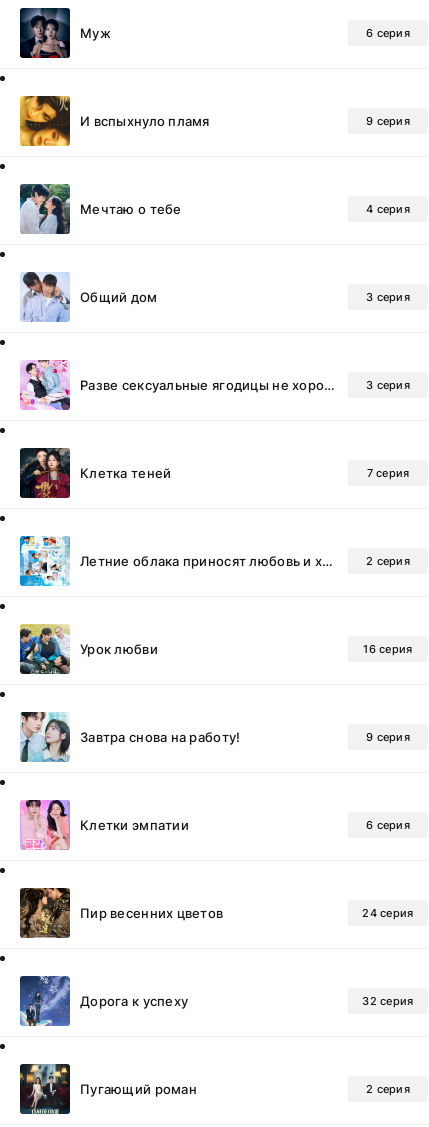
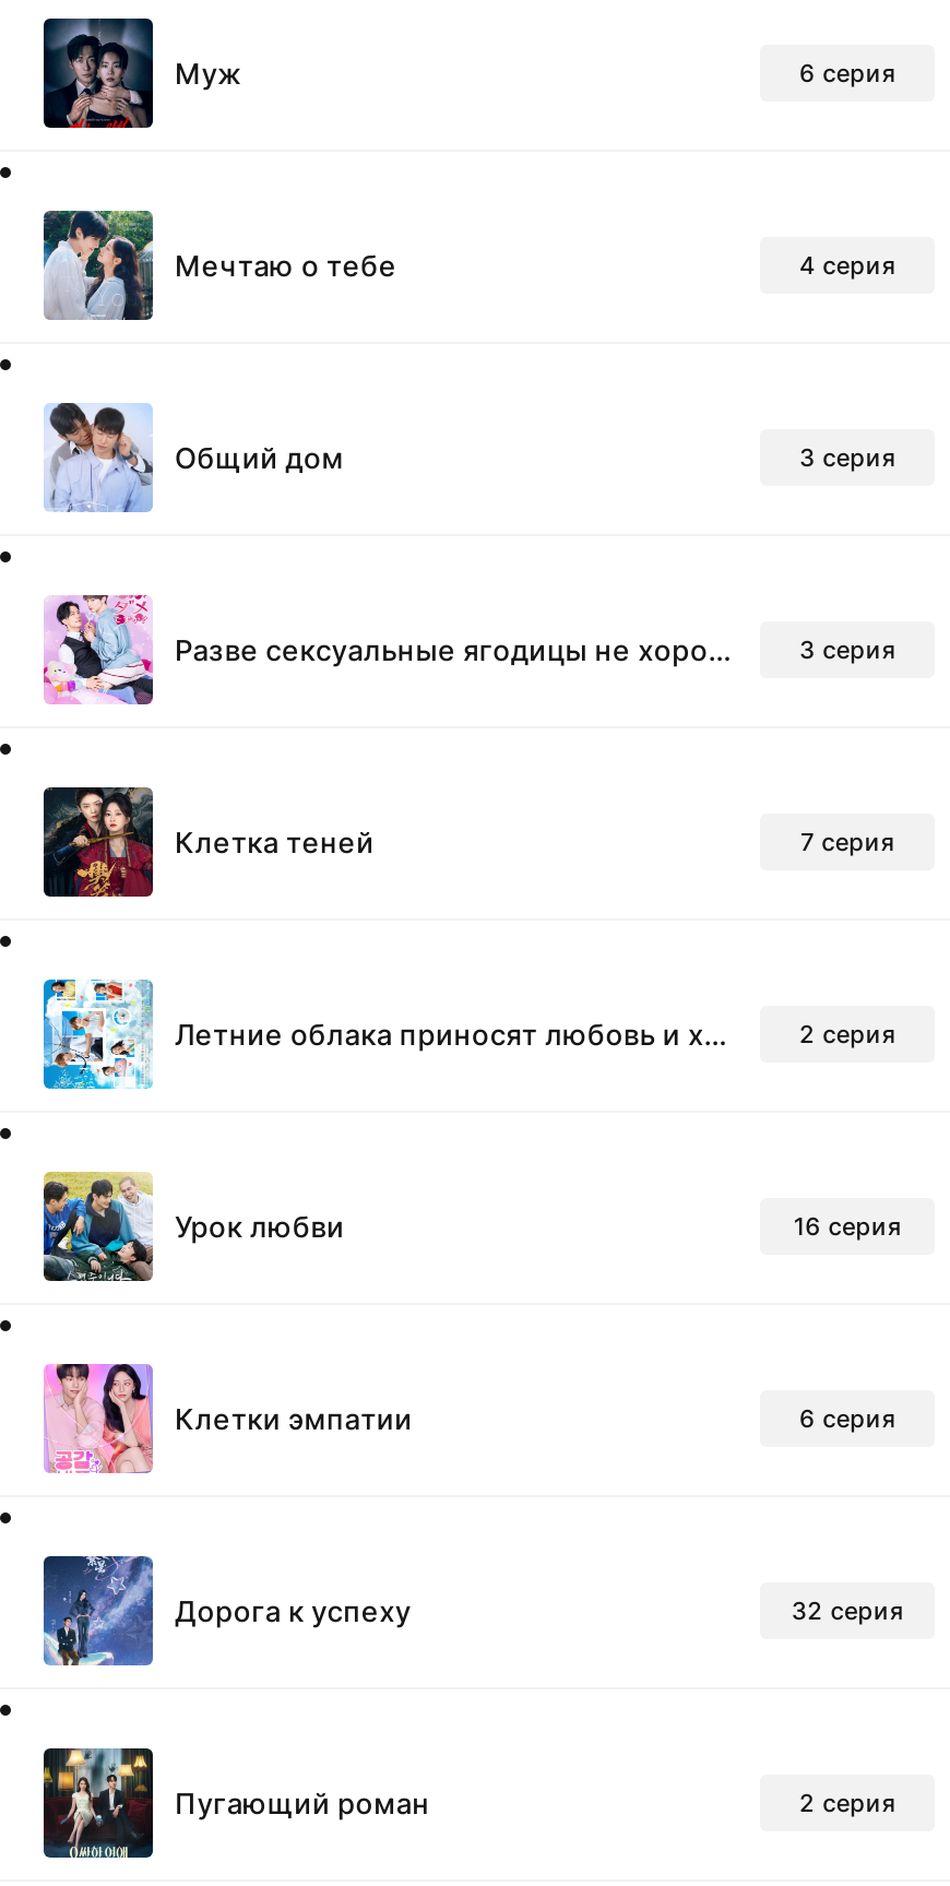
- [image]
- И вспыхнуло пламя
- 9 серия

- [image]
- Завтра снова на работу!
- 9 серия

- [image]
- Пир весенних цветов
- 24 серия
